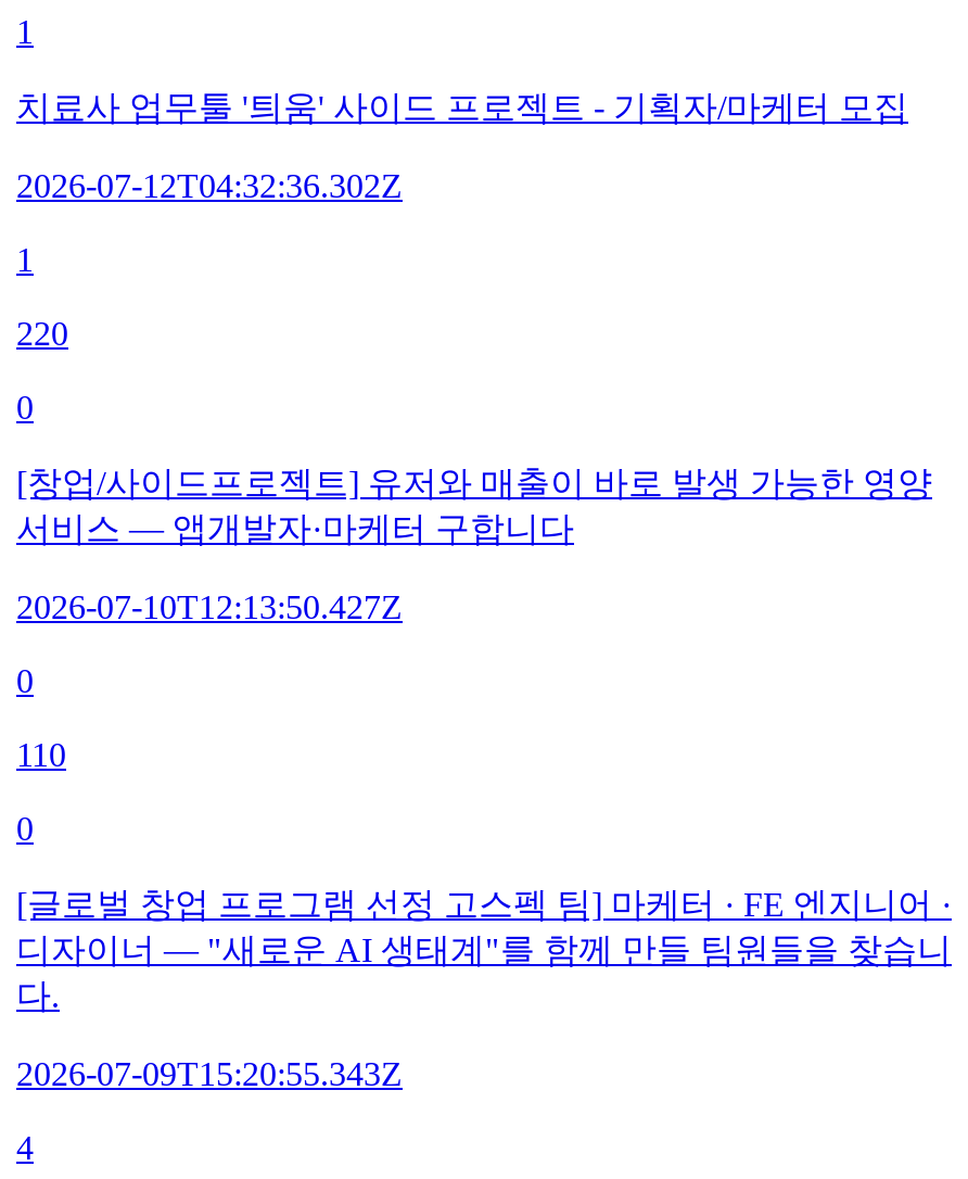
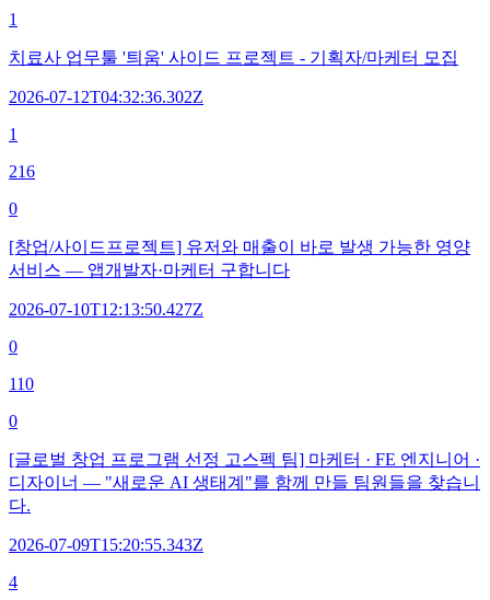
- 220
+ 216
